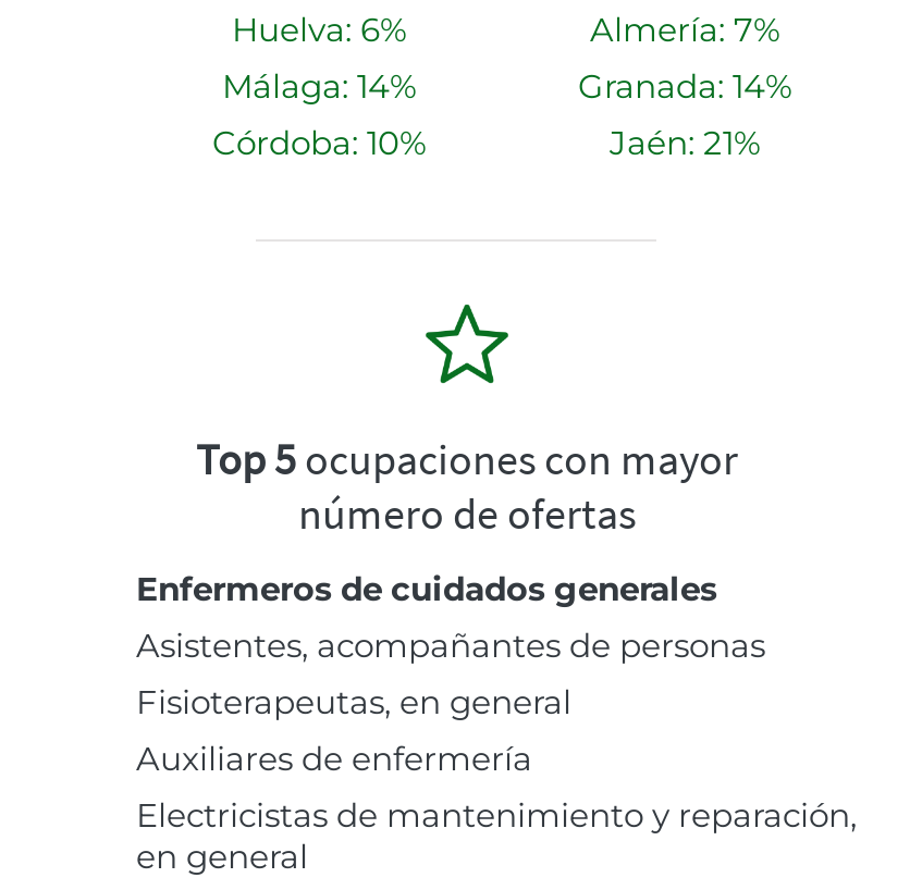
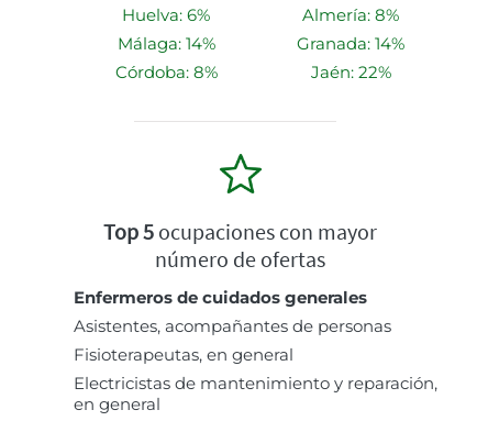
- Almería: 7%
+ Almería: 8%

- Córdoba: 10%
+ Córdoba: 8%

- Jaén: 21%
+ Jaén: 22%

- Auxiliares de enfermería
